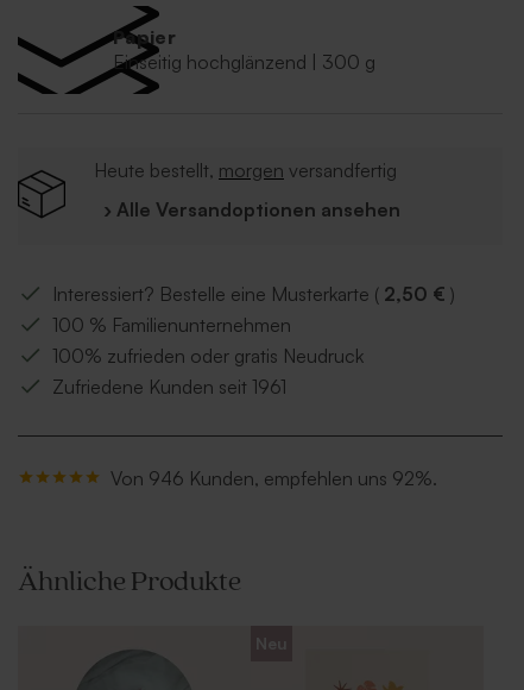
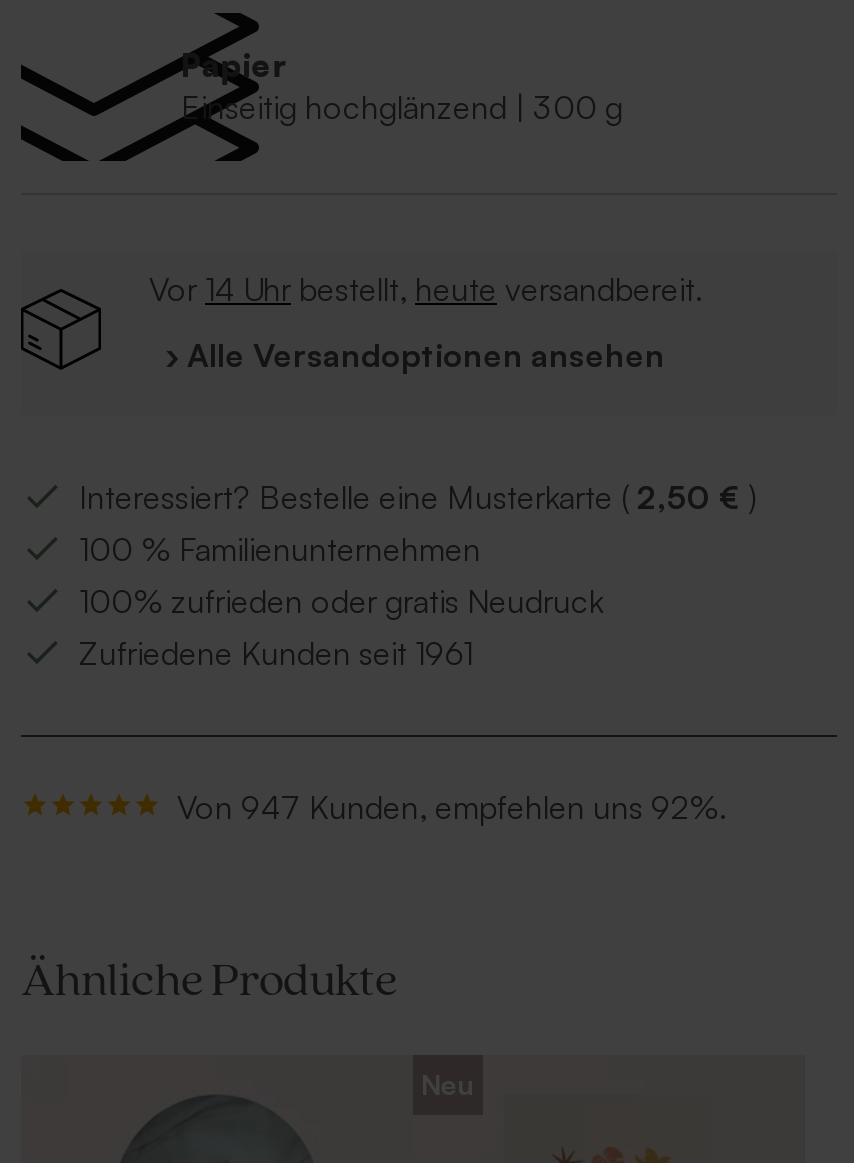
- Heute bestellt, morgen versandfertig
+ Vor 14 Uhr bestellt, heute versandbereit.

- Von 946 Kunden, empfehlen uns 92%.
+ Von 947 Kunden, empfehlen uns 92%.
